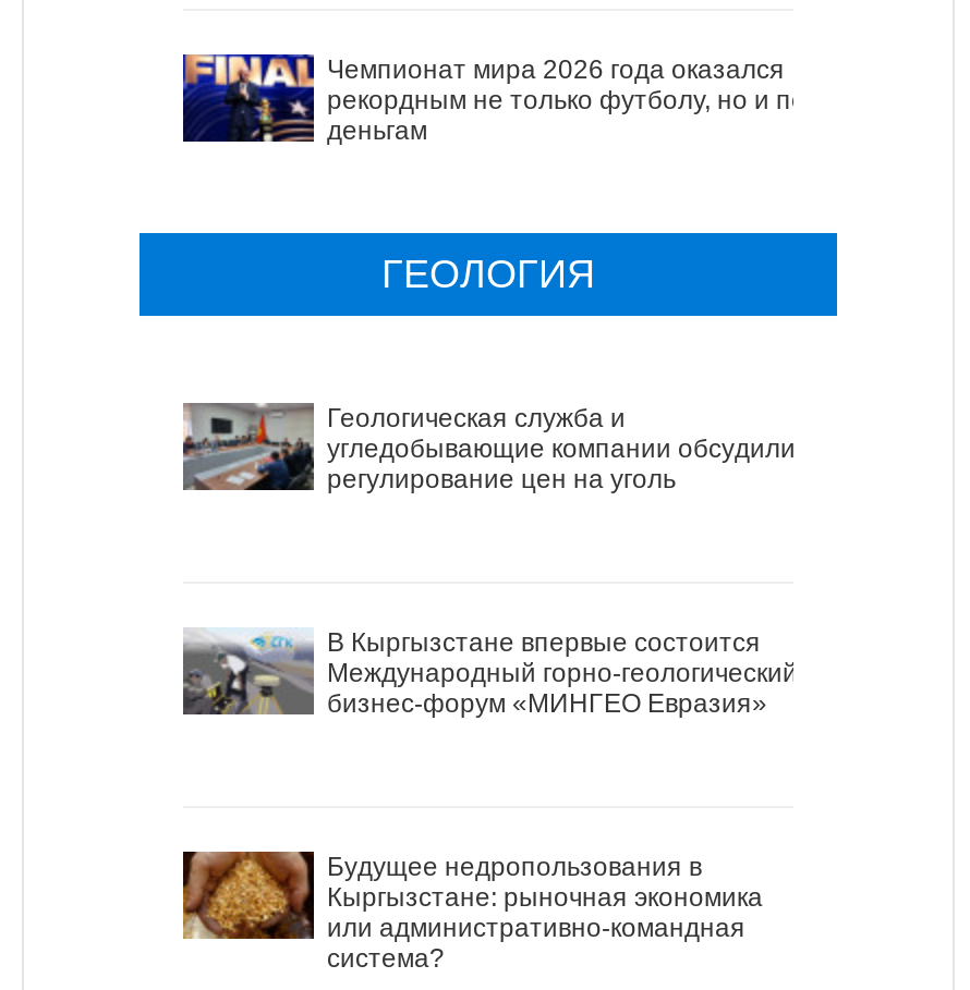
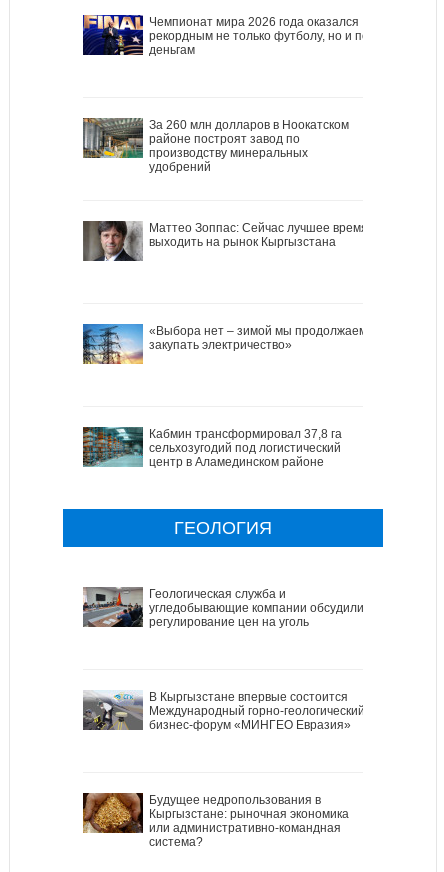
+ [image]
+ За 260 млн долларов в Ноокатском
+ районе построят завод по
+ производству минеральных
+ удобрений

+ [image]
+ Маттео Зоппас: Сейчас лучшее время
+ выходить на рынок Кыргызстана

+ [image]
+ «Выбора нет – зимой мы продолжаем
+ закупать электричество»

+ [image]
+ Кабмин трансформировал 37,8 га
+ сельхозугодий под логистический
+ центр в Аламединском районе
